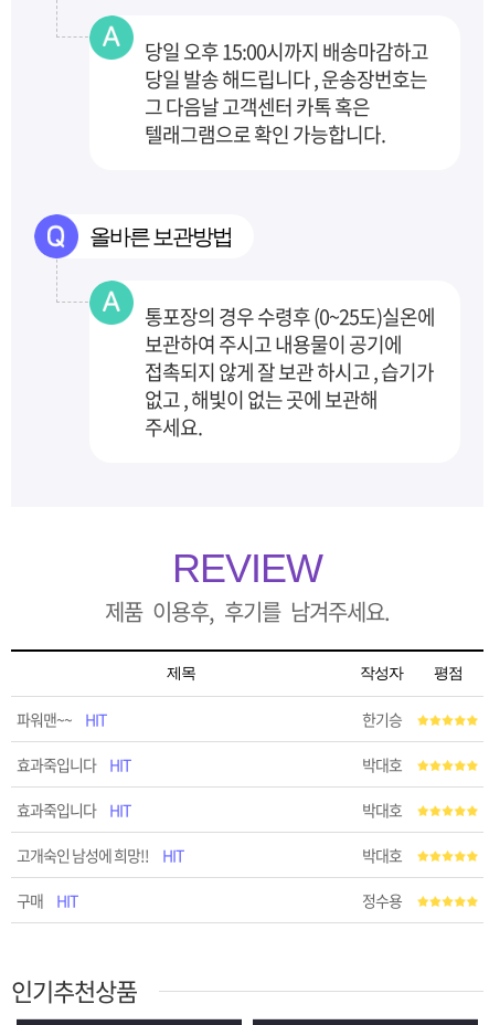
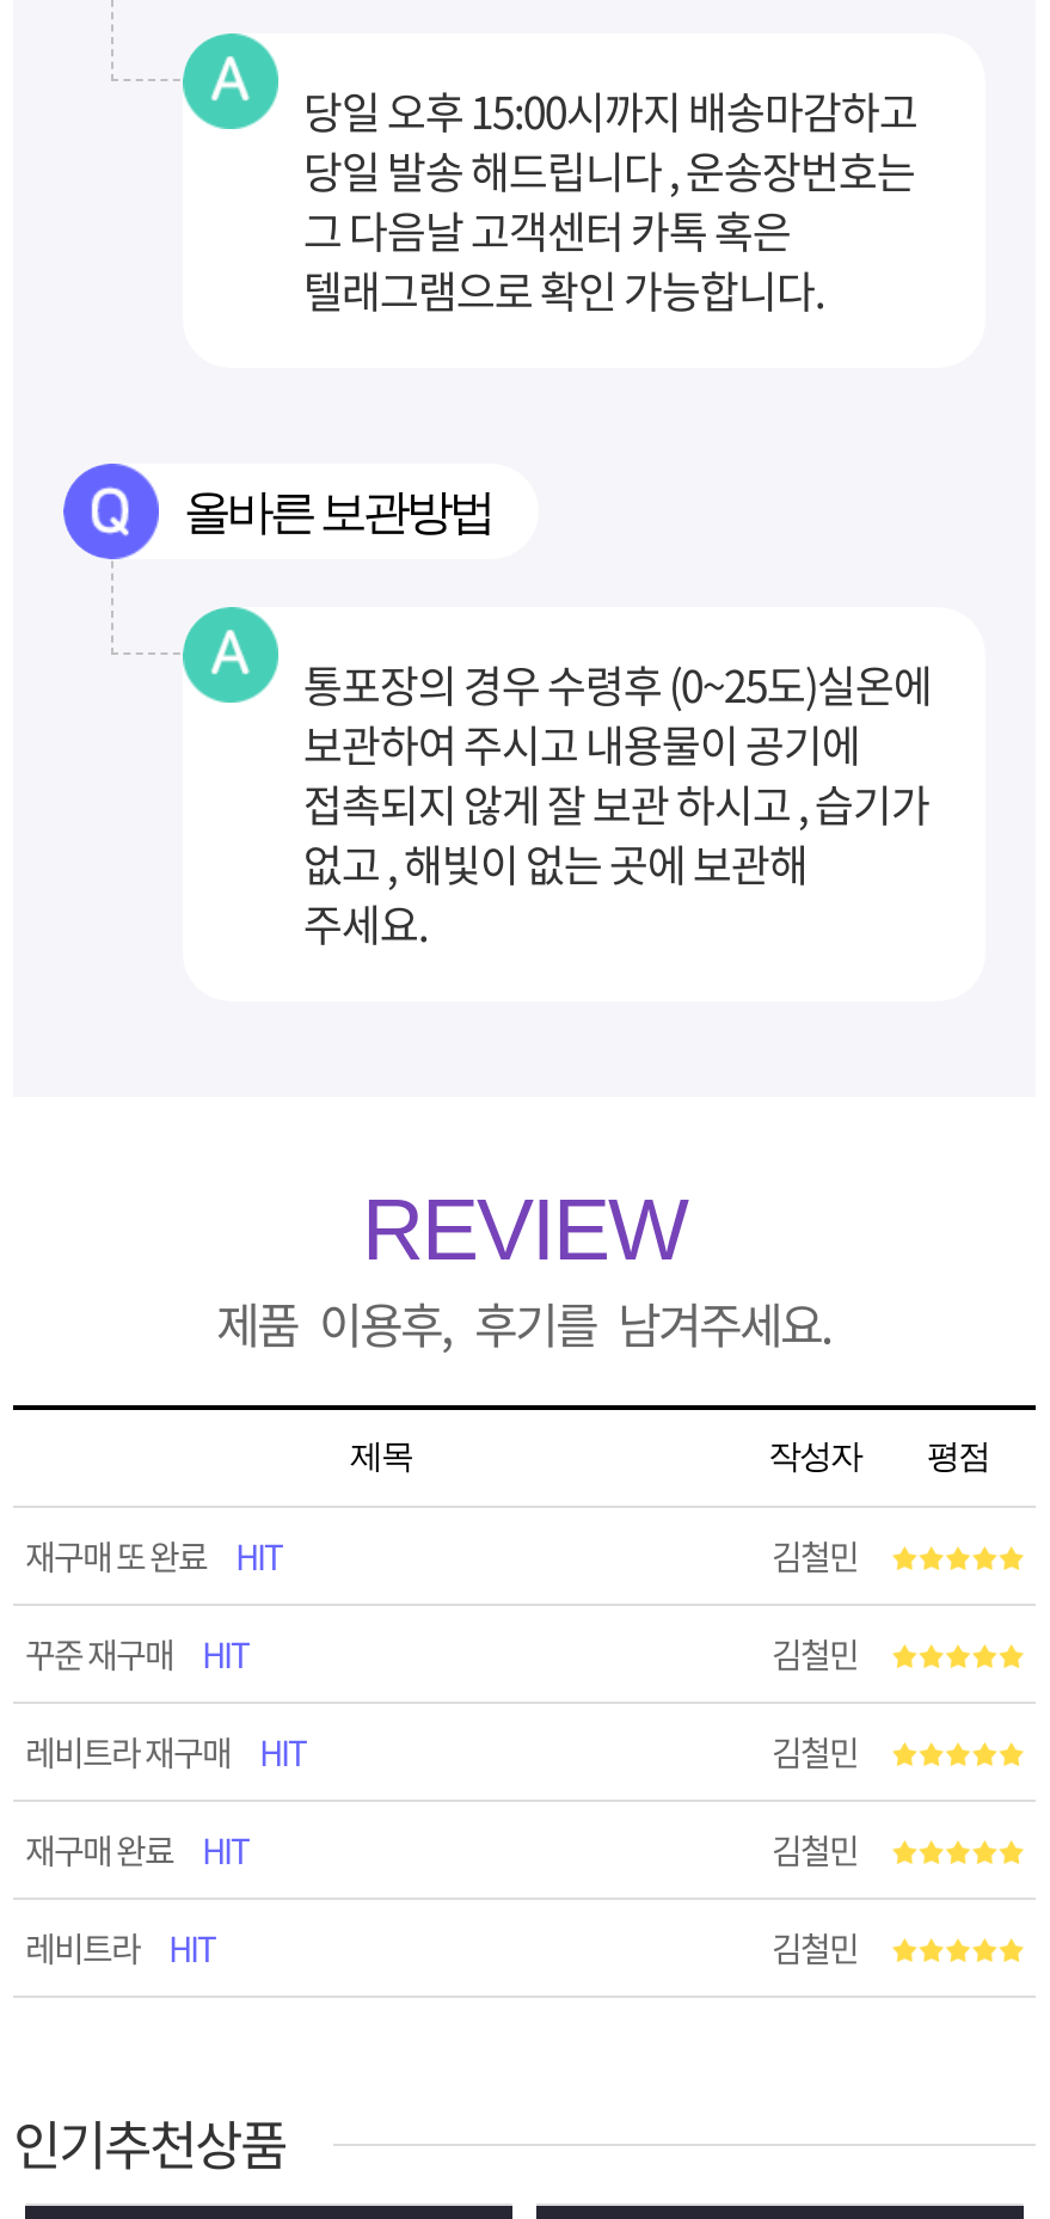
- 파워맨~~ HIT
- 한기승
+ 재구매 또 완료 HIT
+ 김철민

- 효과죽입니다 HIT
- 박대호
+ 꾸준 재구매 HIT
+ 김철민

- 효과죽입니다 HIT
- 박대호
+ 레비트라 재구매 HIT
+ 김철민

- 고개숙인 남성에 희망!! HIT
- 박대호
+ 재구매 완료 HIT
+ 김철민

- 구매 HIT
- 정수용
+ 레비트라 HIT
+ 김철민
